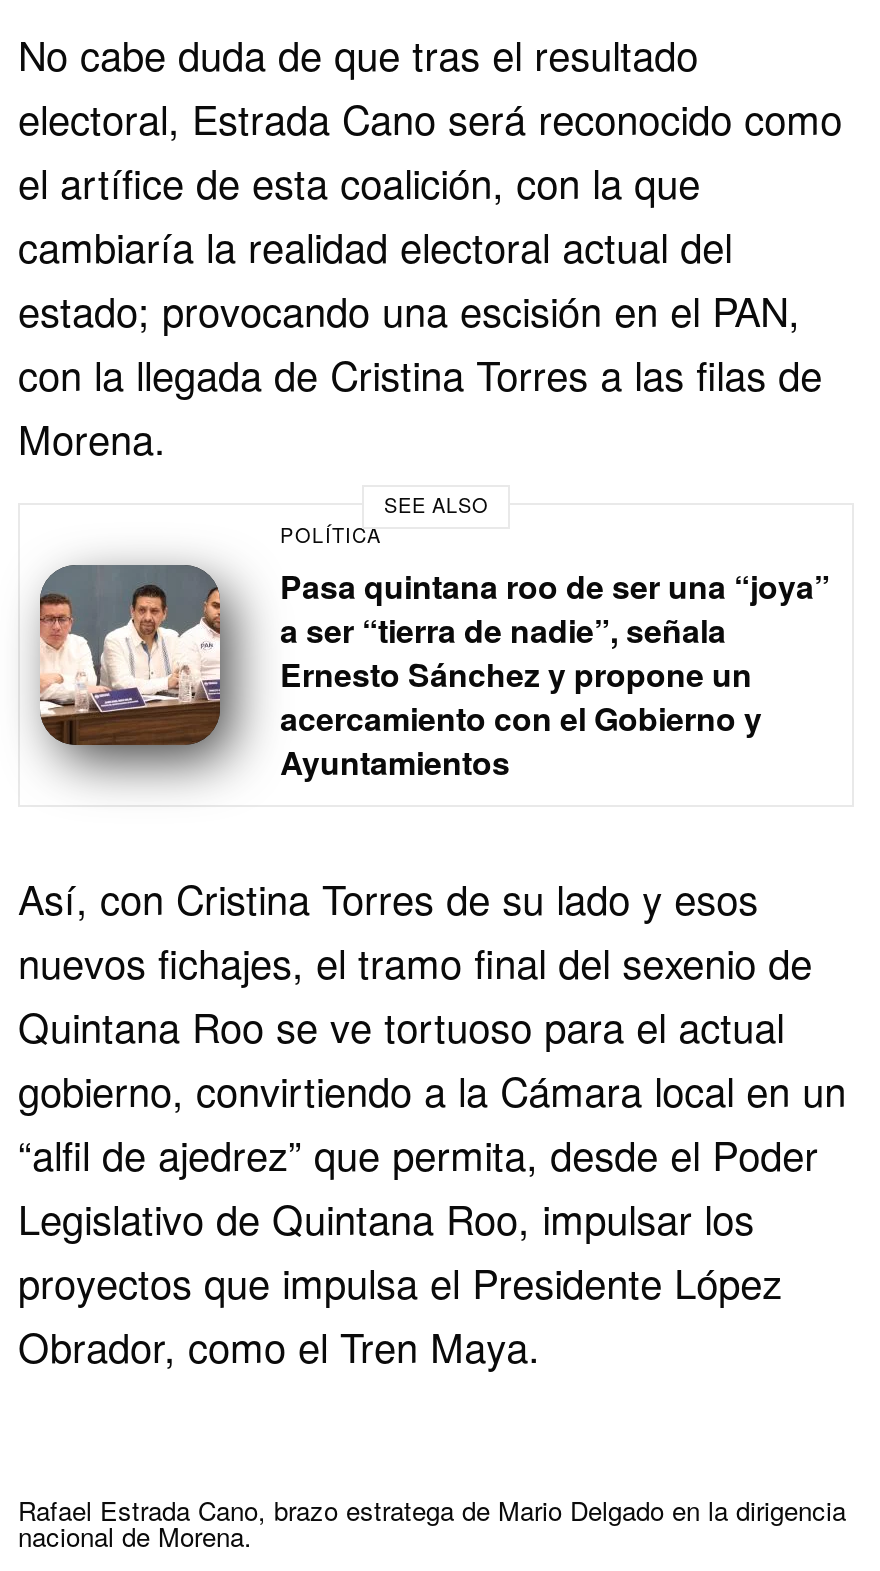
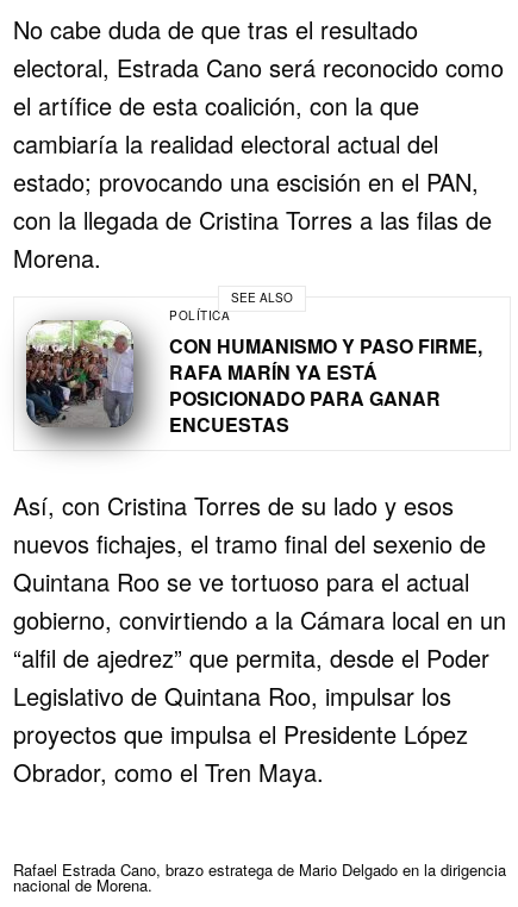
- [image]
- Pasa quintana roo de ser una “joya”
- a ser “tierra de nadie”, señala
- Ernesto Sánchez y propone un
- acercamiento con el Gobierno y
- Ayuntamientos
+ [image]
+ CON HUMANISMO Y PASO FIRME,
+ RAFA MARÍN YA ESTÁ
+ POSICIONADO PARA GANAR
+ ENCUESTAS
